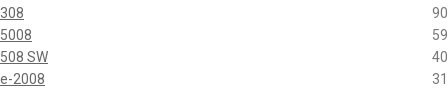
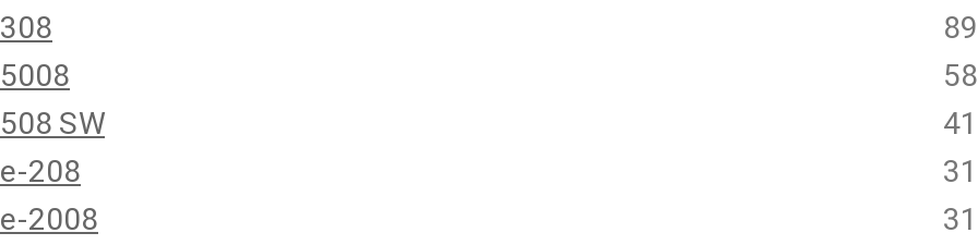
- 90
+ 89

- 59
+ 58

- 40
+ 41
+ e-208
+ 31
